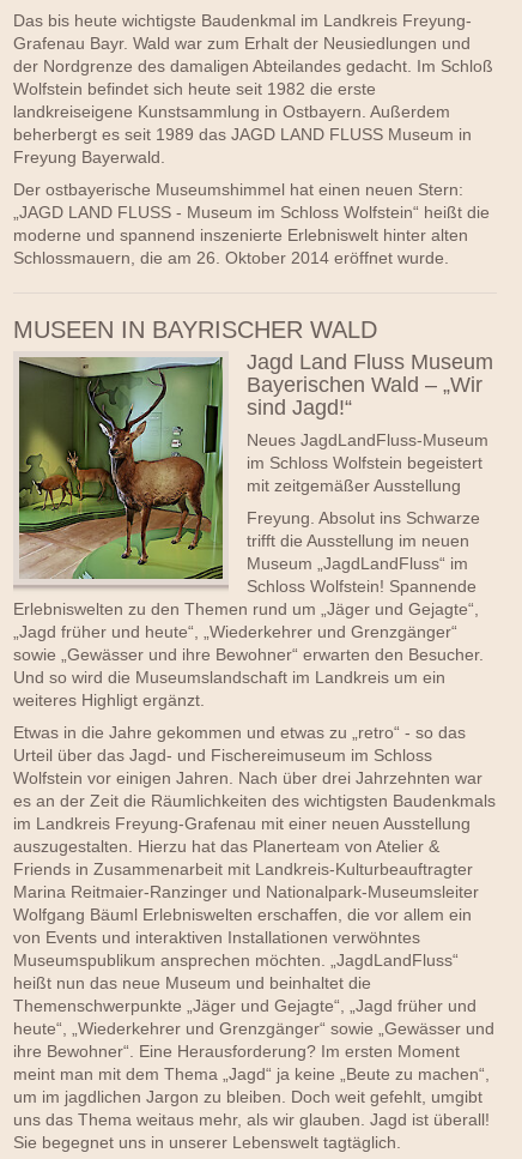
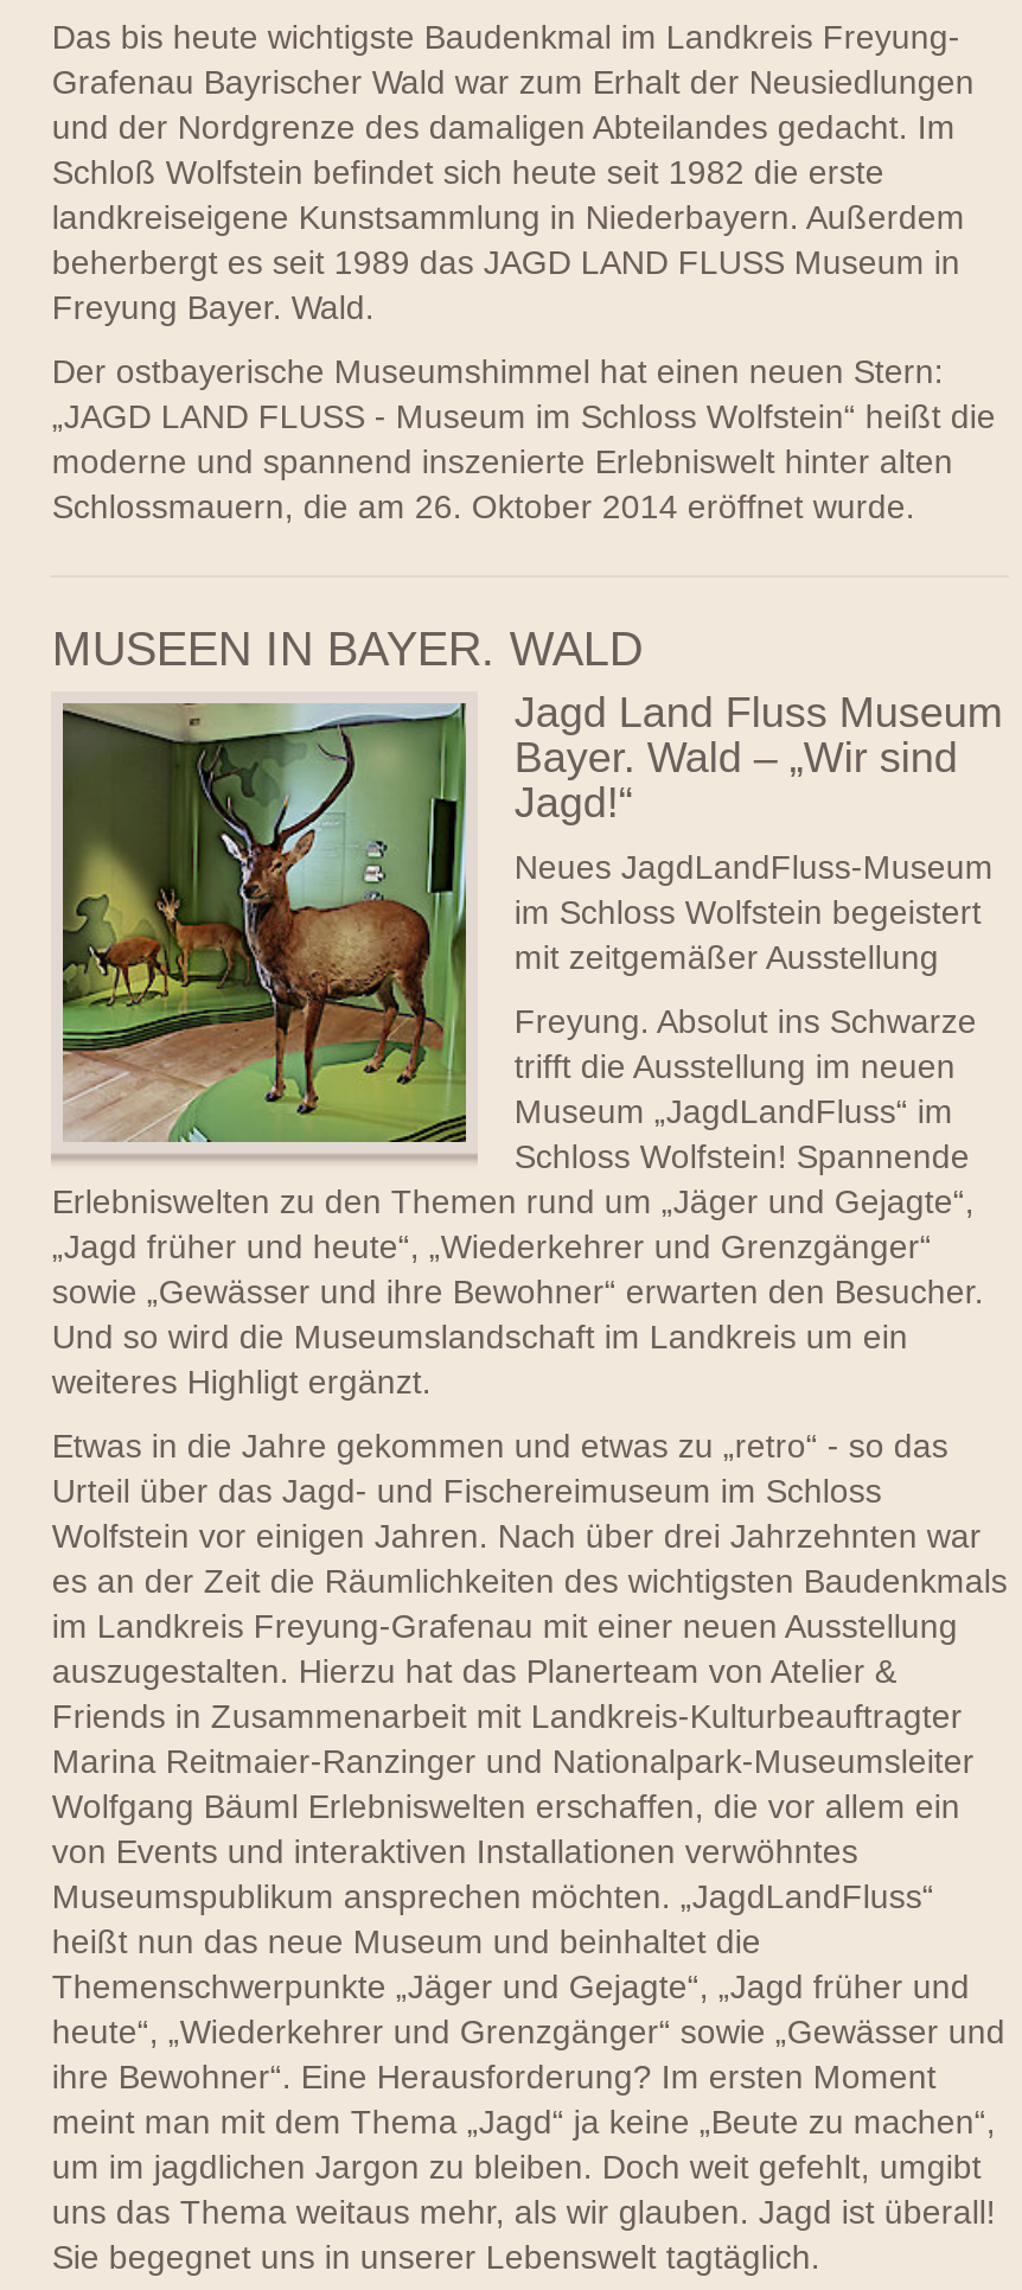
- Grafenau Bayr. Wald war zum Erhalt der Neusiedlungen und
- der Nordgrenze des damaligen Abteilandes gedacht. Im Schloß
- Wolfstein befindet sich heute seit 1982 die erste
- landkreiseigene Kunstsammlung in Ostbayern. Außerdem
+ Grafenau Bayrischer Wald war zum Erhalt der Neusiedlungen
+ und der Nordgrenze des damaligen Abteilandes gedacht. Im
+ Schloß Wolfstein befindet sich heute seit 1982 die erste
+ landkreiseigene Kunstsammlung in Niederbayern. Außerdem

- Freyung Bayerwald.
+ Freyung Bayer. Wald.

- MUSEEN IN BAYRISCHER WALD
+ MUSEEN IN BAYER. WALD

- Bayerischen Wald – „Wir
- sind Jagd!“
+ Bayer. Wald – „Wir sind
+ Jagd!“
